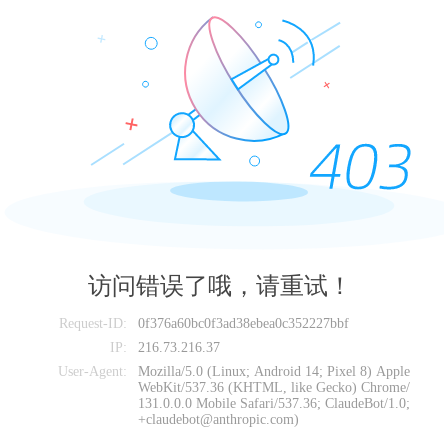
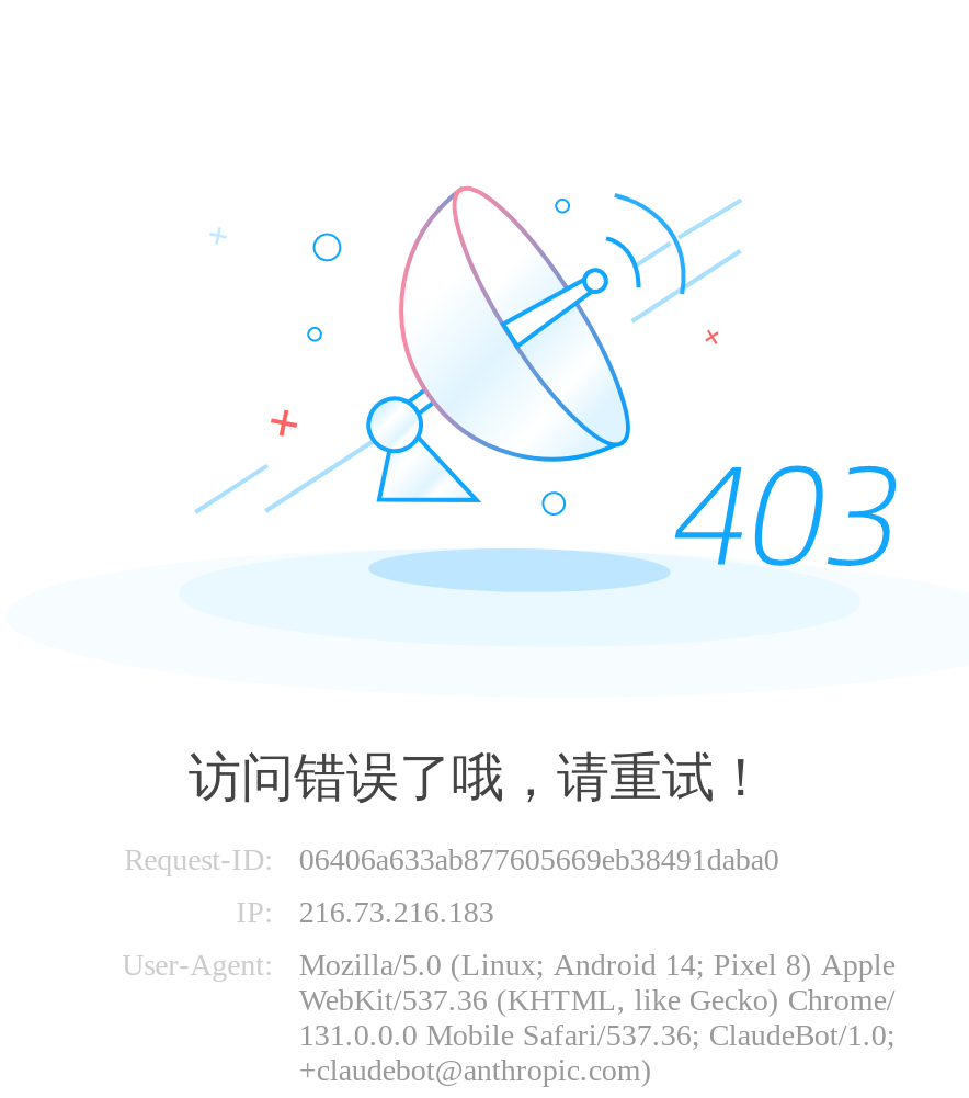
- 0f376a60bc0f3ad38ebea0c352227bbf
+ 06406a633ab877605669eb38491daba0

- IP: 216.73.216.37
+ IP: 216.73.216.183
